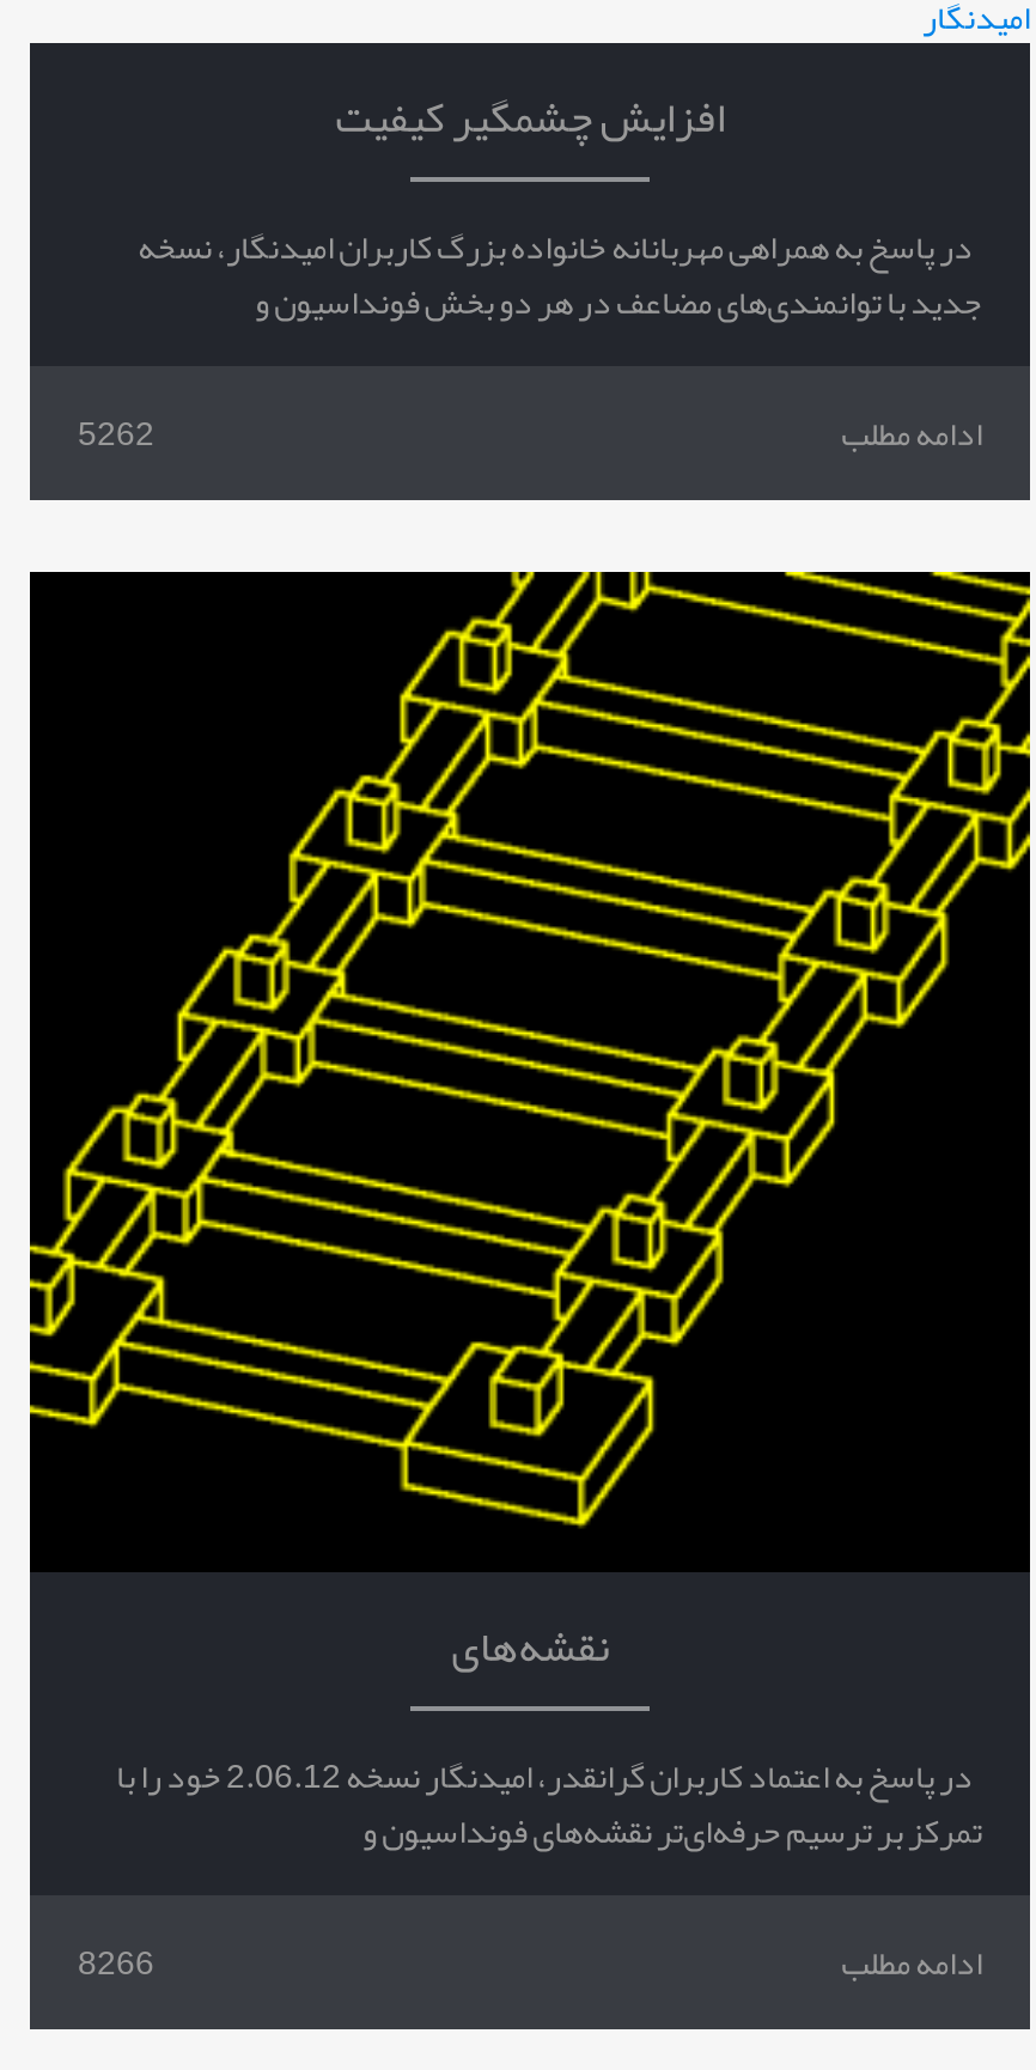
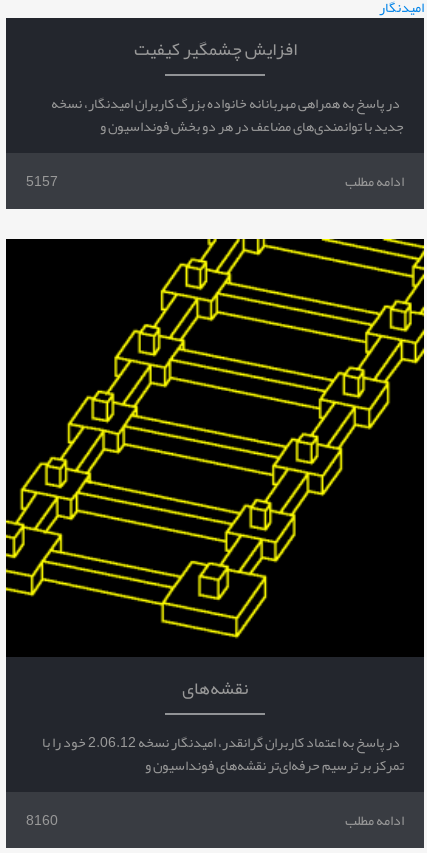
- 5262
+ 5157

- 8266
+ 8160
